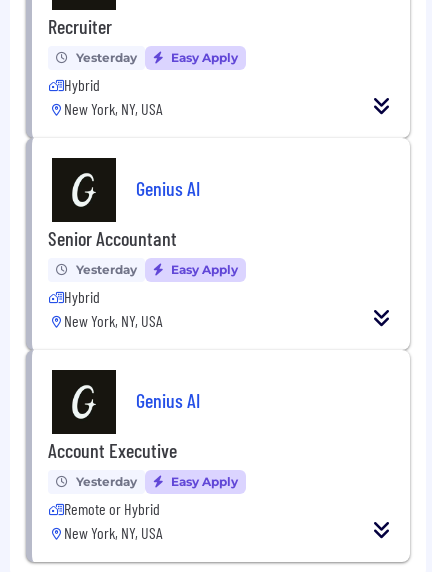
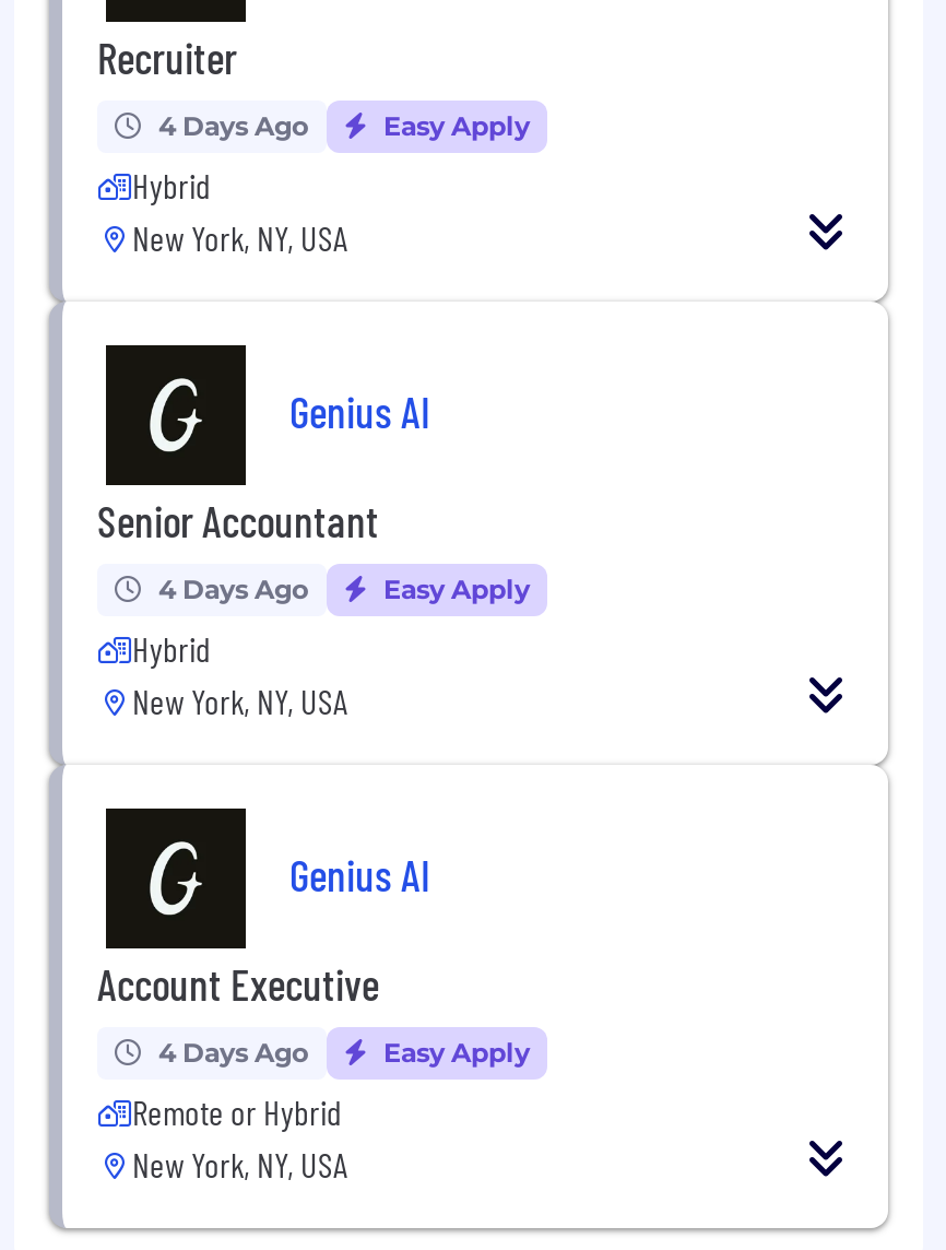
- Yesterday
+ 4 Days Ago

- Yesterday
+ 4 Days Ago

- Yesterday
+ 4 Days Ago
